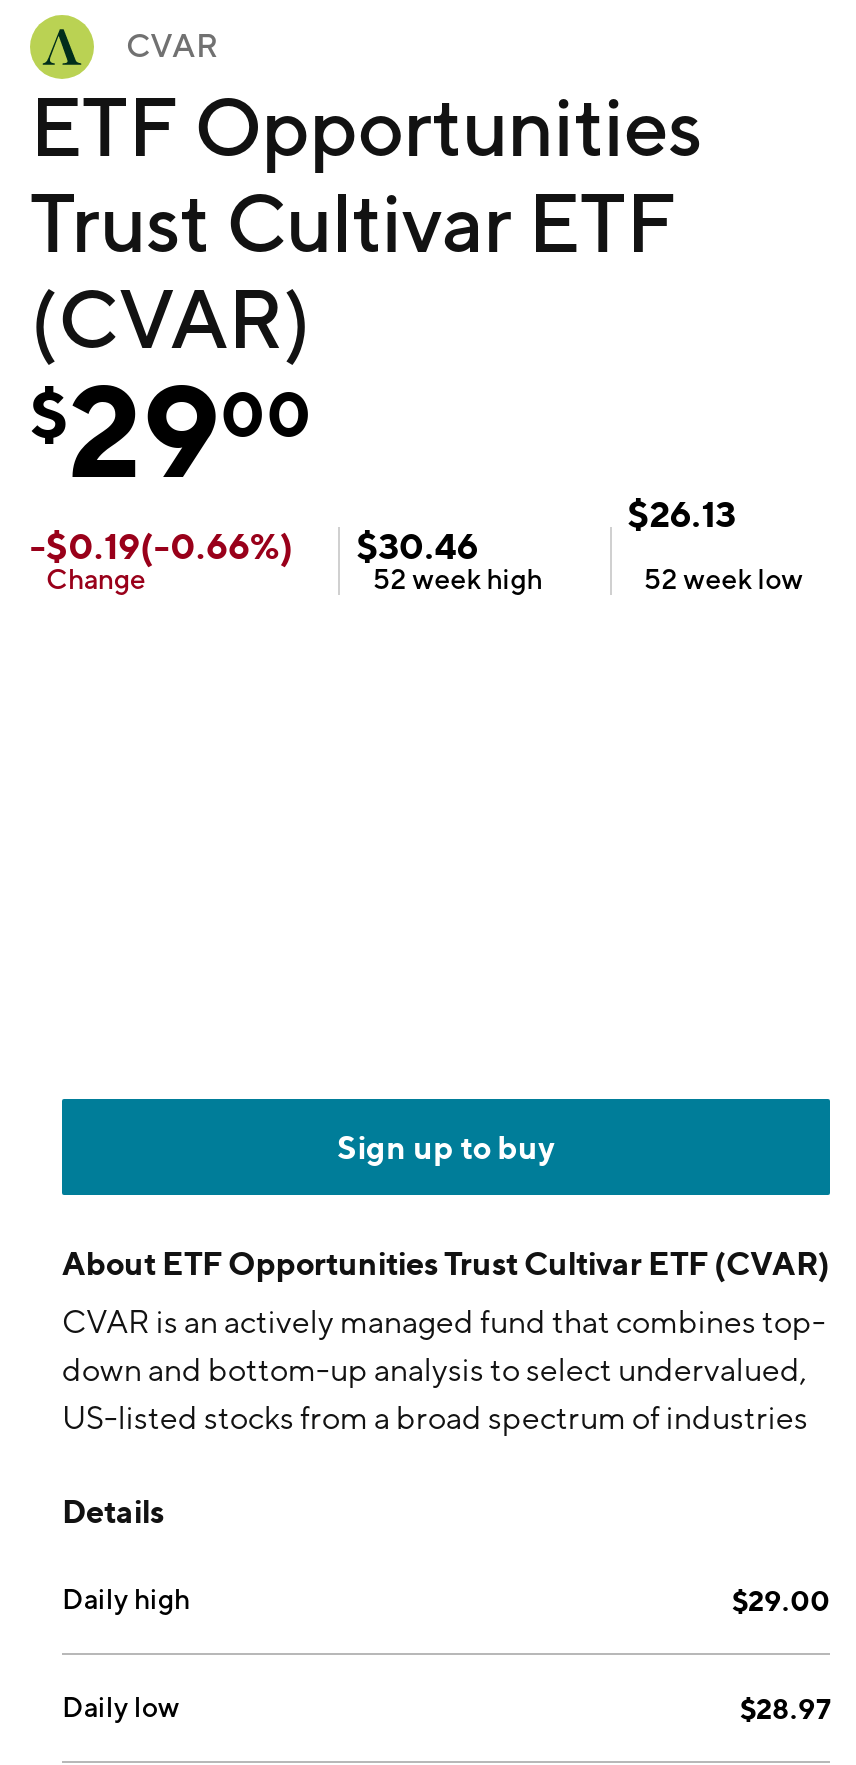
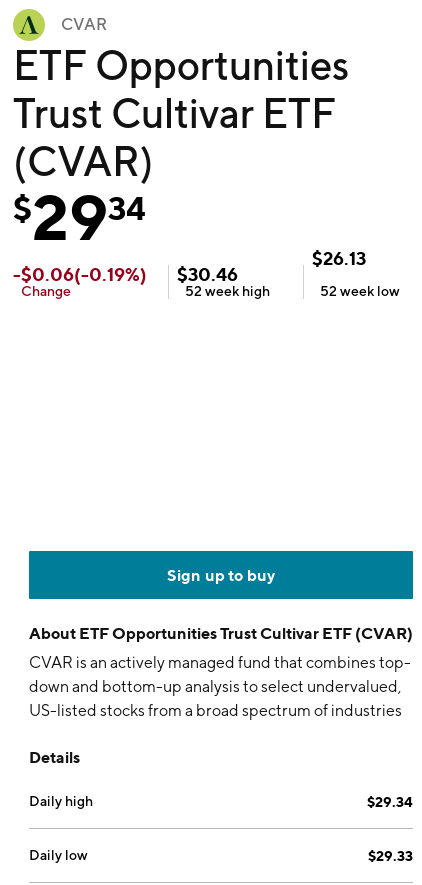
- $2900
+ $2934

- -$0.19(-0.66%) $30.46
+ -$0.06(-0.19%) $30.46

- $29.00
+ $29.34

- $28.97
+ $29.33
